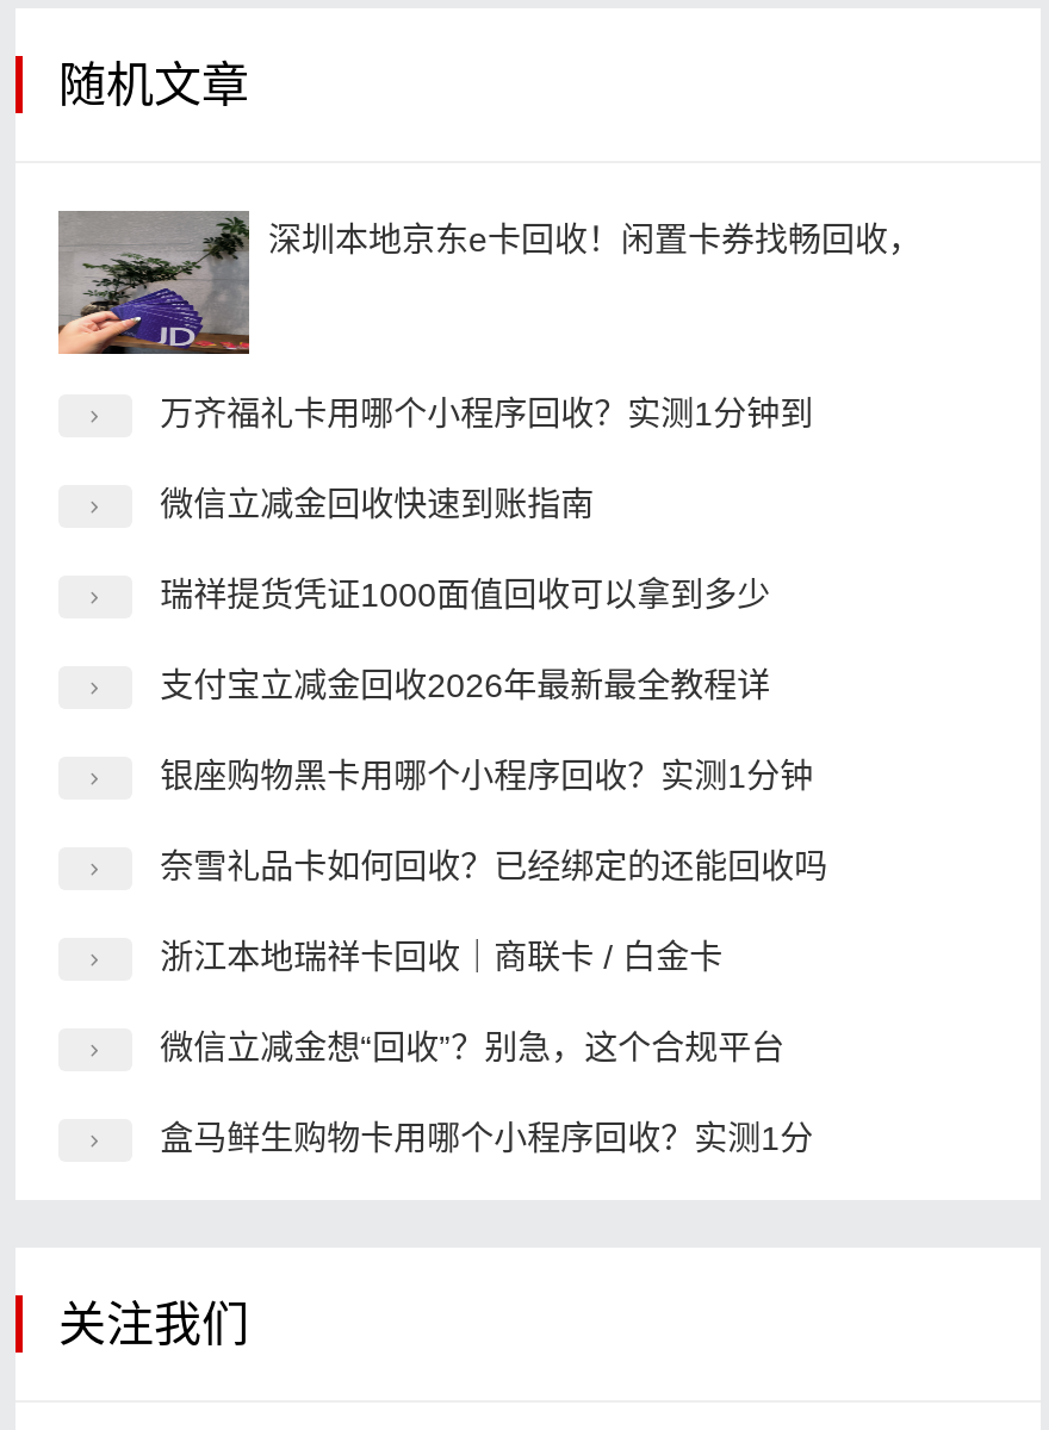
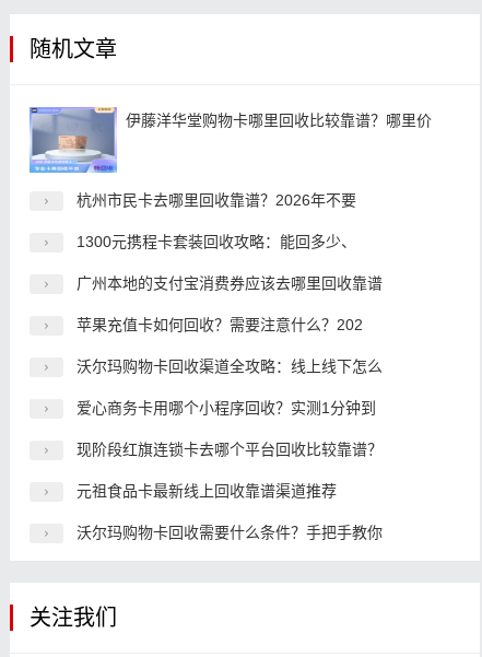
- [image]
- 深圳本地京东e卡回收！闲置卡券找畅回收，
+ [image]
+ 伊藤洋华堂购物卡哪里回收比较靠谱？哪里价

- 万齐福礼卡用哪个小程序回收？实测1分钟到
+ 杭州市民卡去哪里回收靠谱？2026年不要

- 微信立减金回收快速到账指南
+ 1300元携程卡套装回收攻略：能回多少、

- 瑞祥提货凭证1000面值回收可以拿到多少
+ 广州本地的支付宝消费券应该去哪里回收靠谱

- 支付宝立减金回收2026年最新最全教程详
+ 苹果充值卡如何回收？需要注意什么？202

- 银座购物黑卡用哪个小程序回收？实测1分钟
+ 沃尔玛购物卡回收渠道全攻略：线上线下怎么

- 奈雪礼品卡如何回收？已经绑定的还能回收吗
+ 爱心商务卡用哪个小程序回收？实测1分钟到

- 浙江本地瑞祥卡回收｜商联卡 / 白金卡
+ 现阶段红旗连锁卡去哪个平台回收比较靠谱？

- 微信立减金想“回收”？别急，这个合规平台
+ 元祖食品卡最新线上回收靠谱渠道推荐

- 盒马鲜生购物卡用哪个小程序回收？实测1分
+ 沃尔玛购物卡回收需要什么条件？手把手教你
